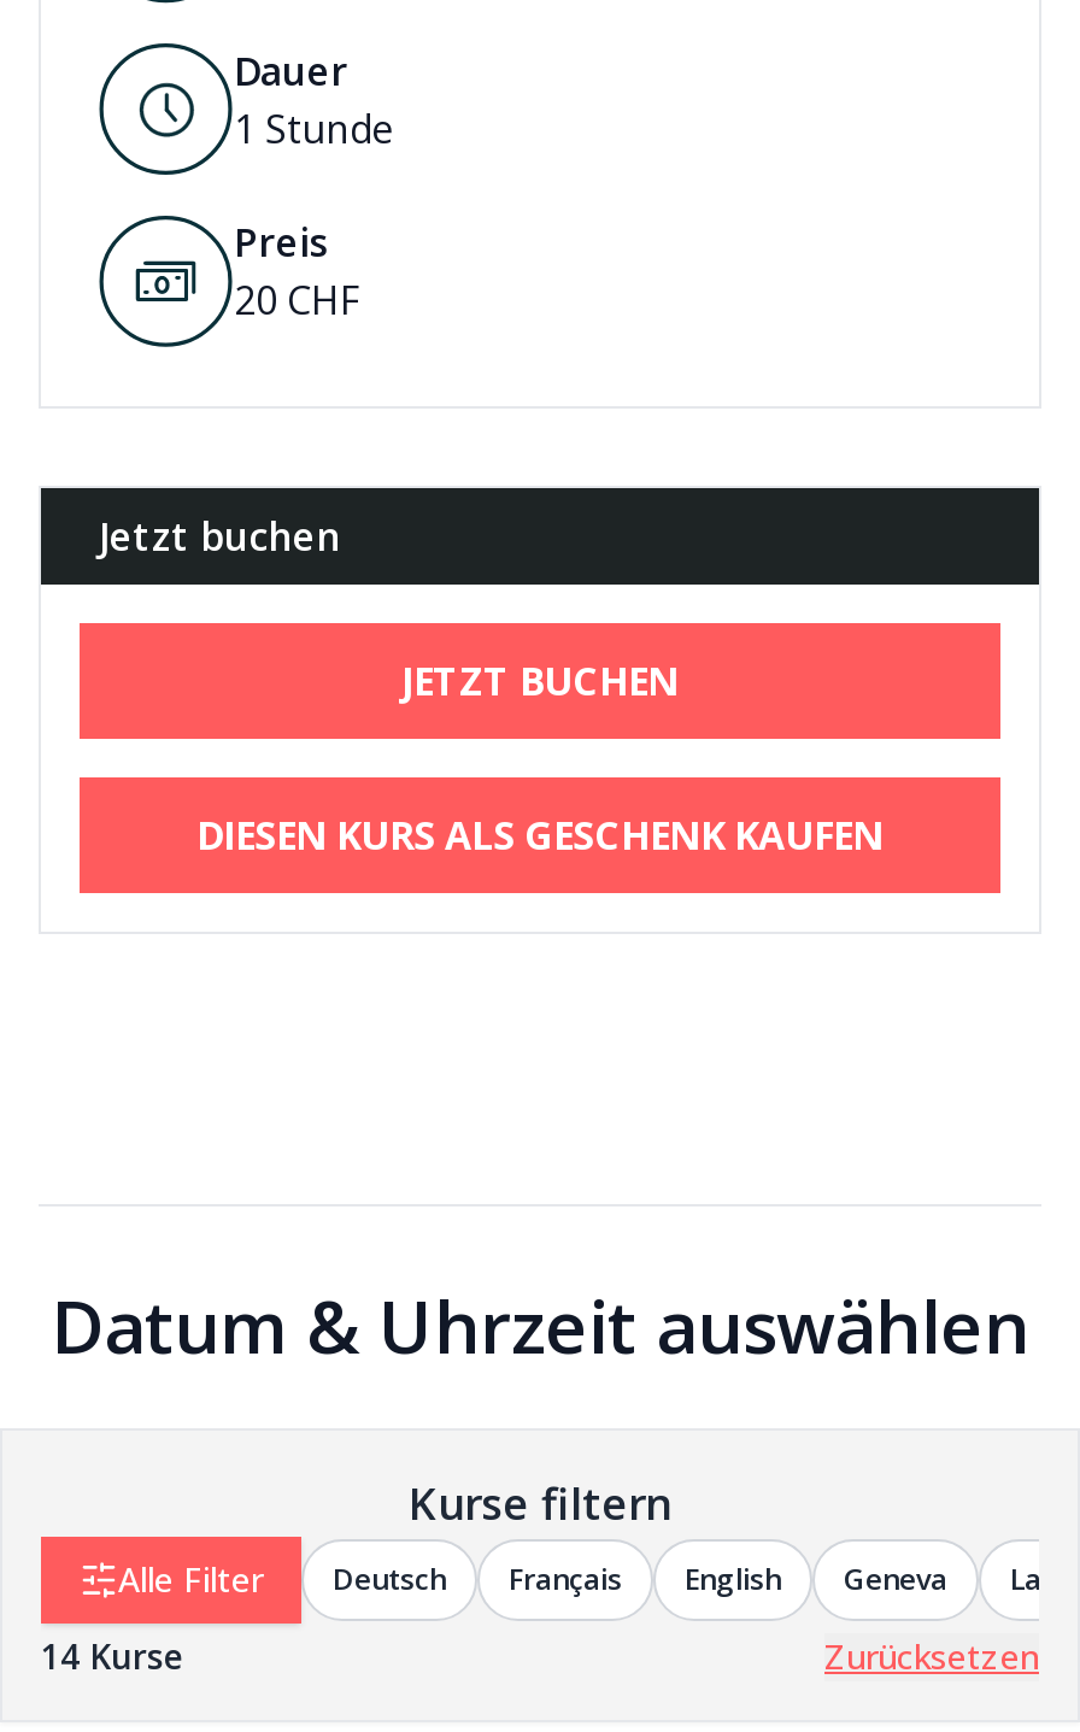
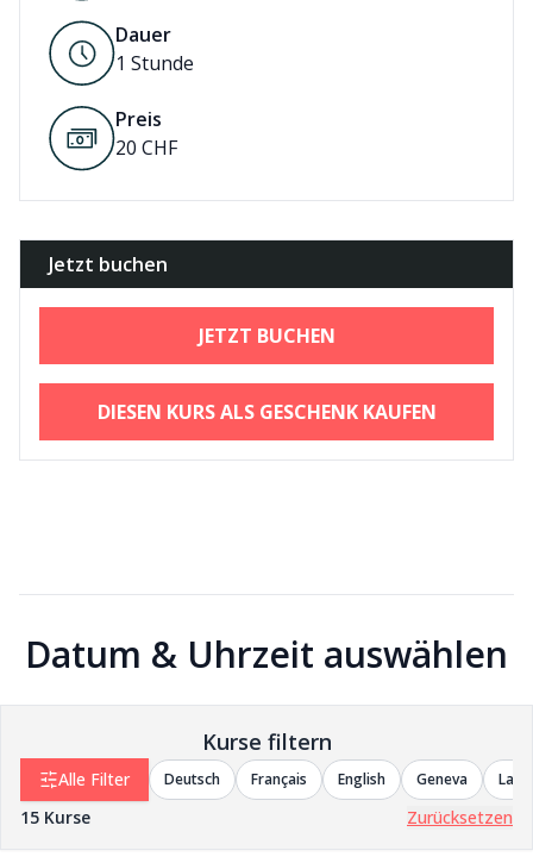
- 14 Kurse
+ 15 Kurse
